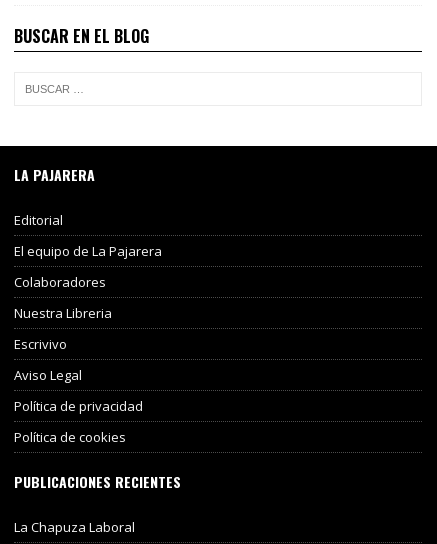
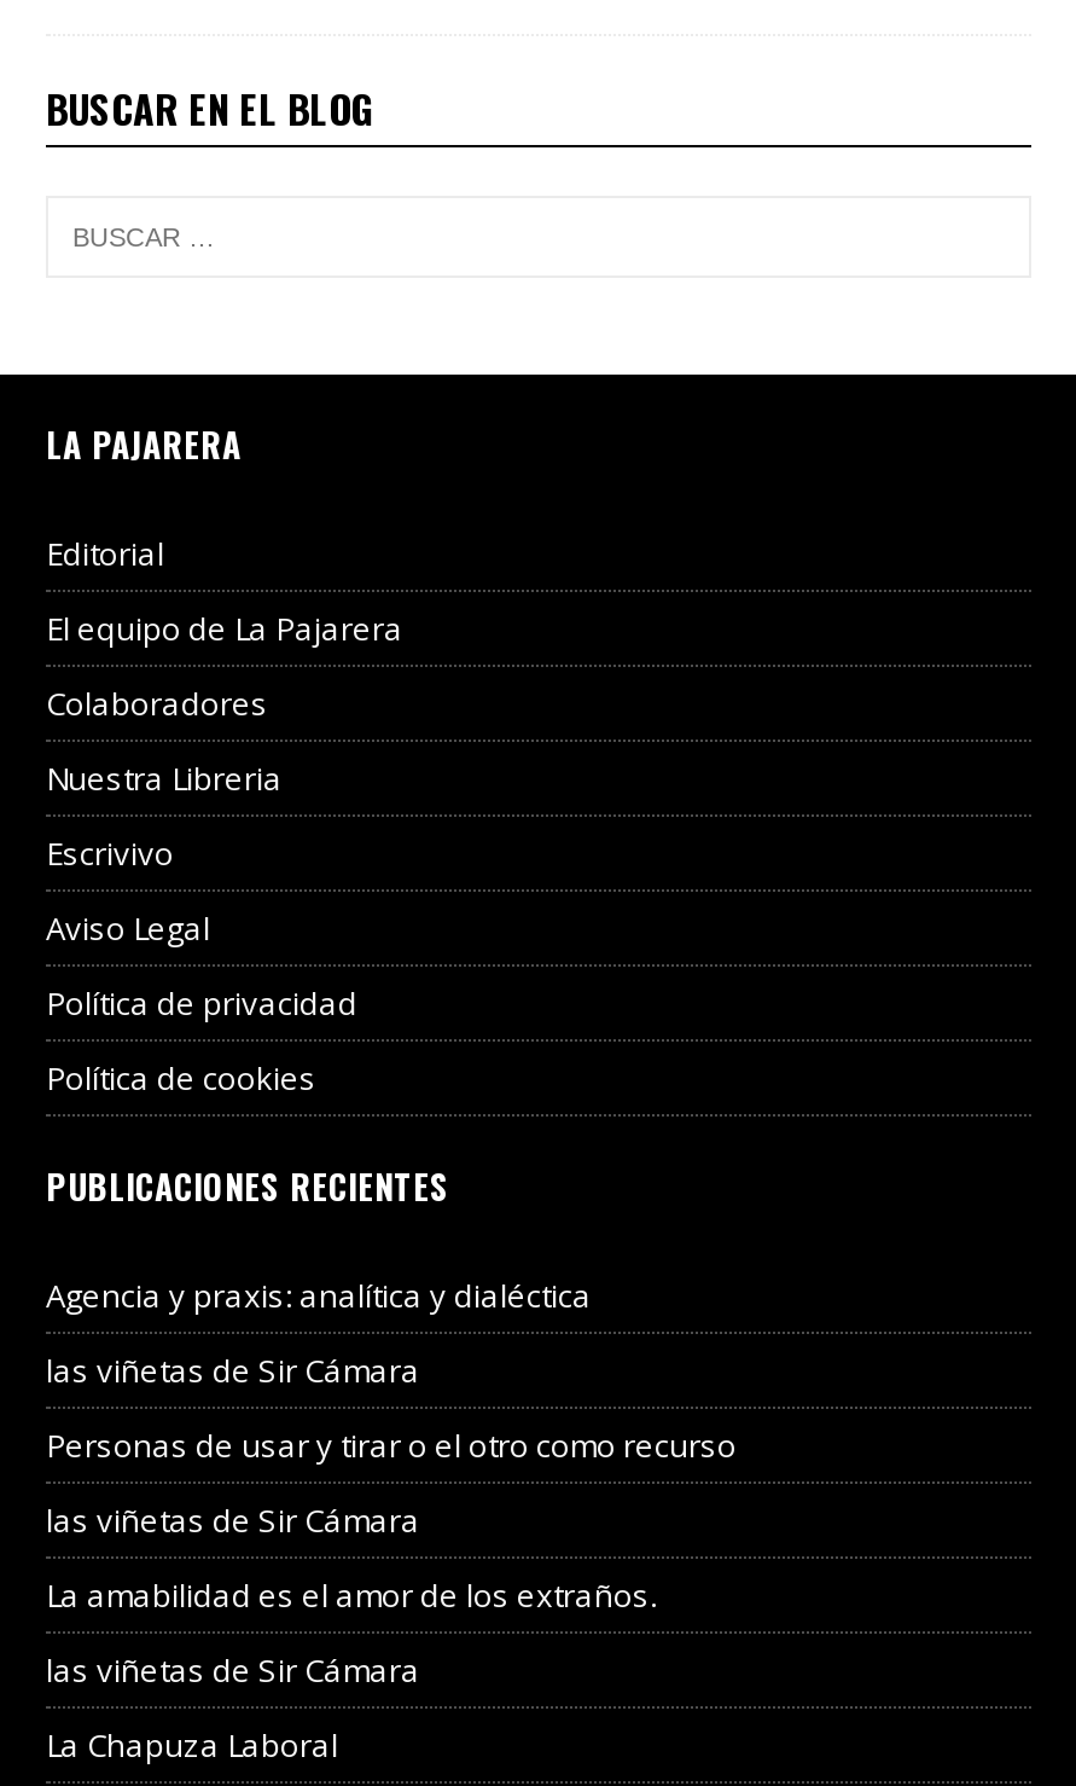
+ Agencia y praxis: analítica y dialéctica
+ las viñetas de Sir Cámara
+ Personas de usar y tirar o el otro como recurso
+ las viñetas de Sir Cámara
+ La amabilidad es el amor de los extraños.
+ las viñetas de Sir Cámara
